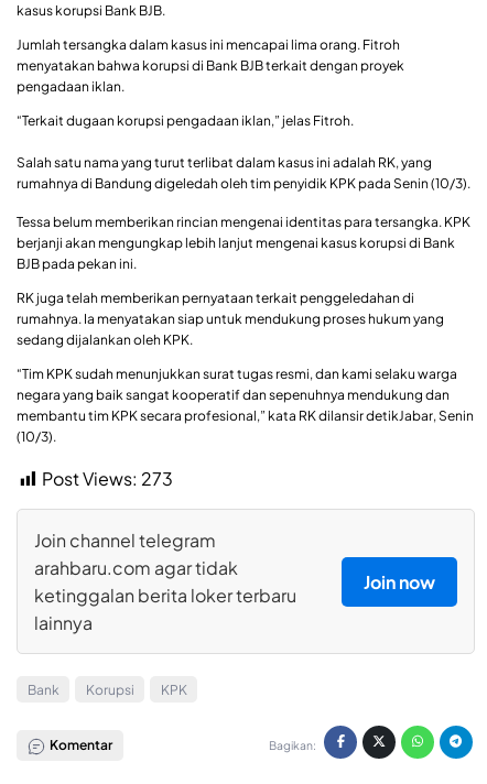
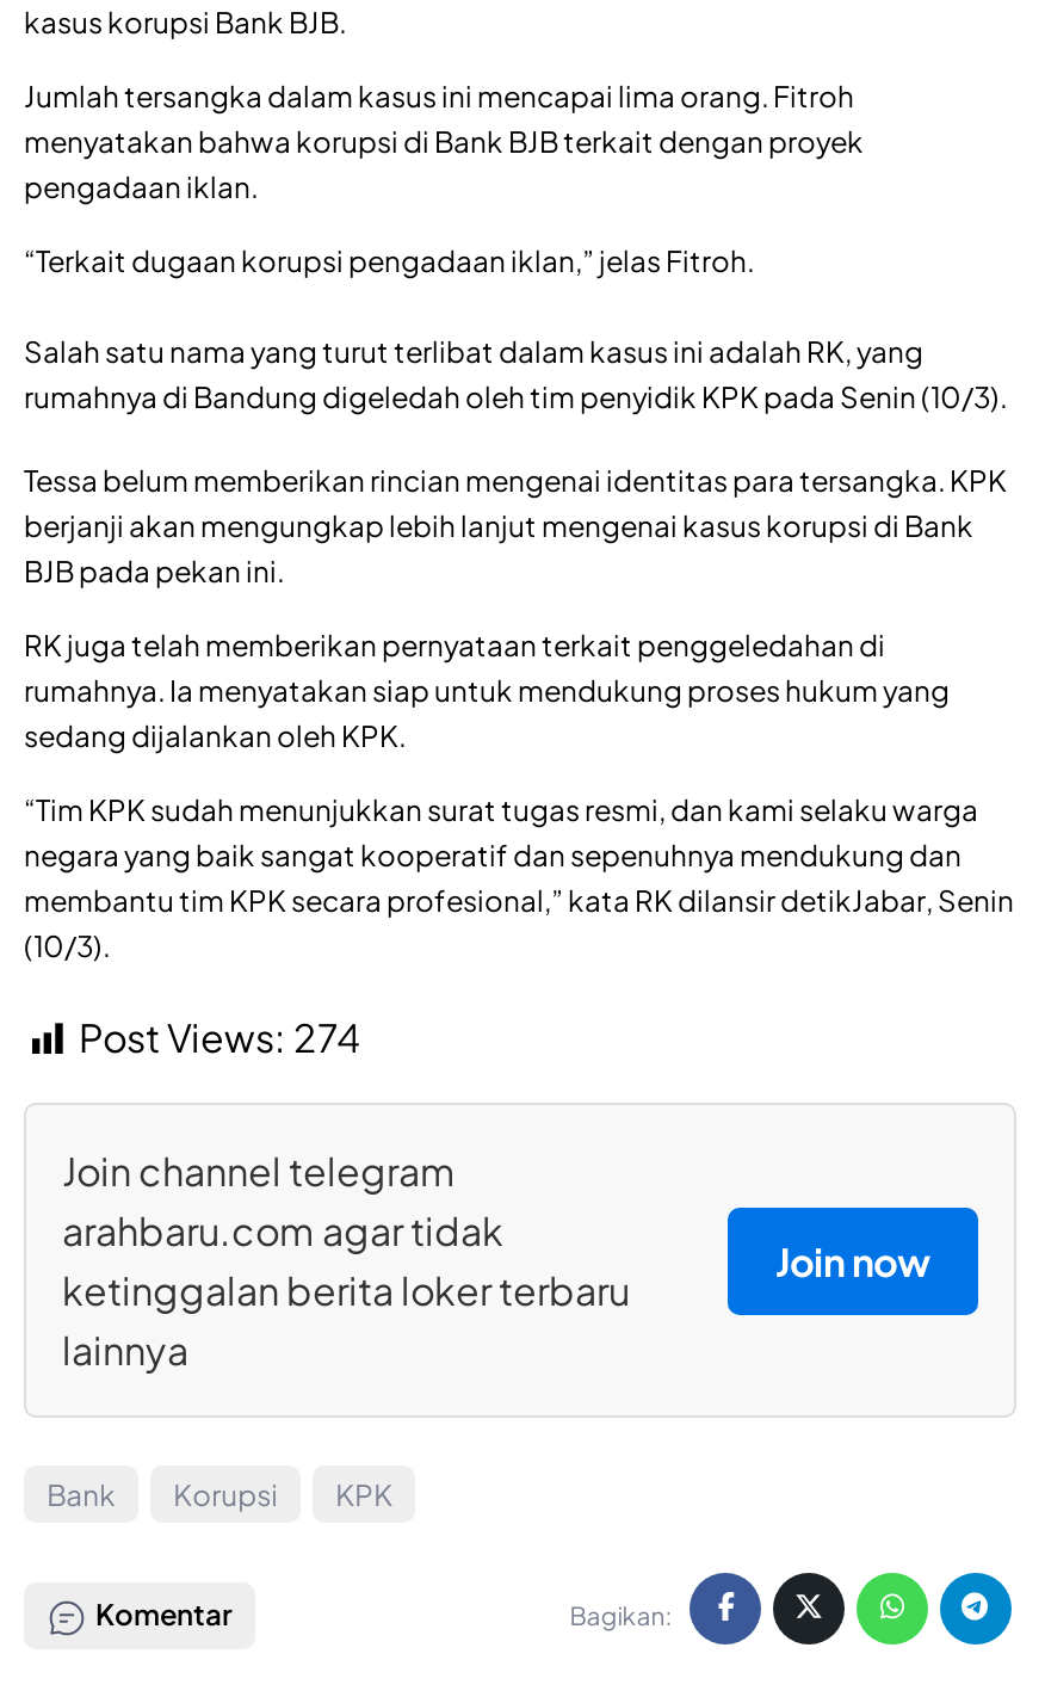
- Post Views: 273
+ Post Views: 274
